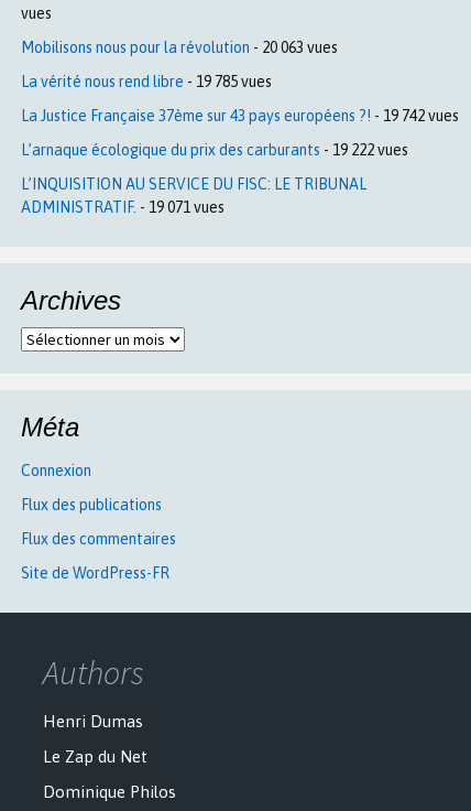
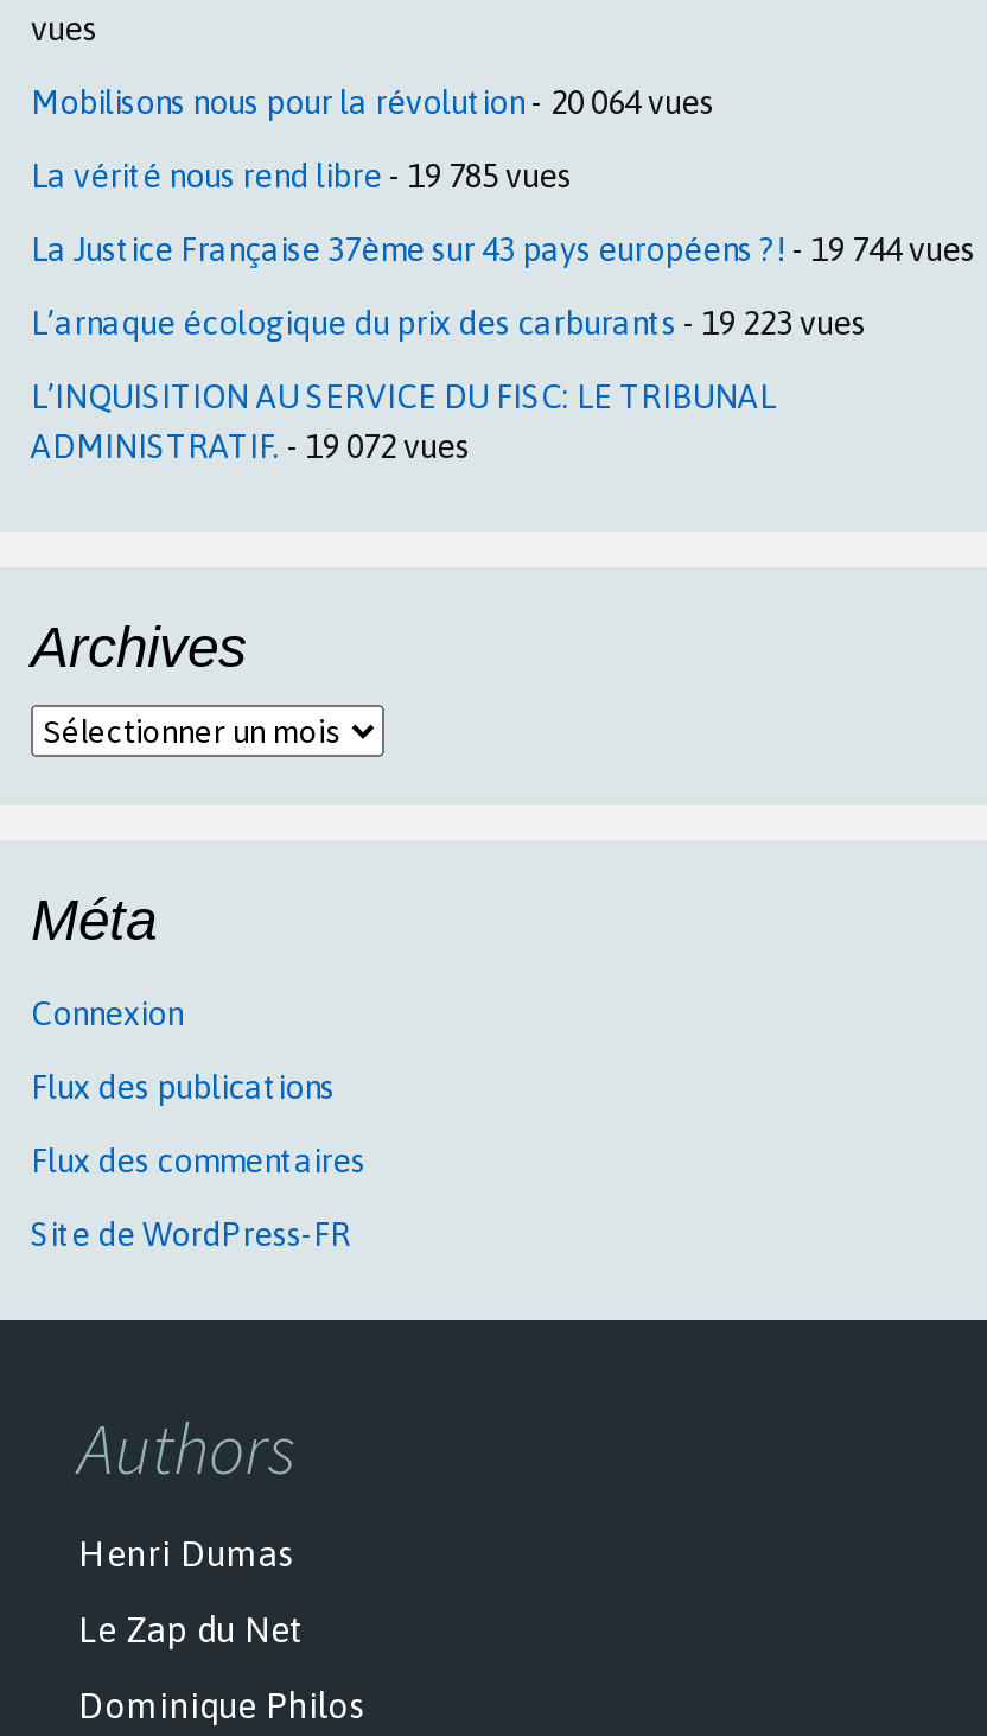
- Mobilisons nous pour la révolution - 20 063 vues
+ Mobilisons nous pour la révolution - 20 064 vues

- La Justice Française 37ème sur 43 pays européens ?! - 19 742 vues
+ La Justice Française 37ème sur 43 pays européens ?! - 19 744 vues

- L’arnaque écologique du prix des carburants - 19 222 vues
+ L’arnaque écologique du prix des carburants - 19 223 vues

- ADMINISTRATIF. - 19 071 vues
+ ADMINISTRATIF. - 19 072 vues
